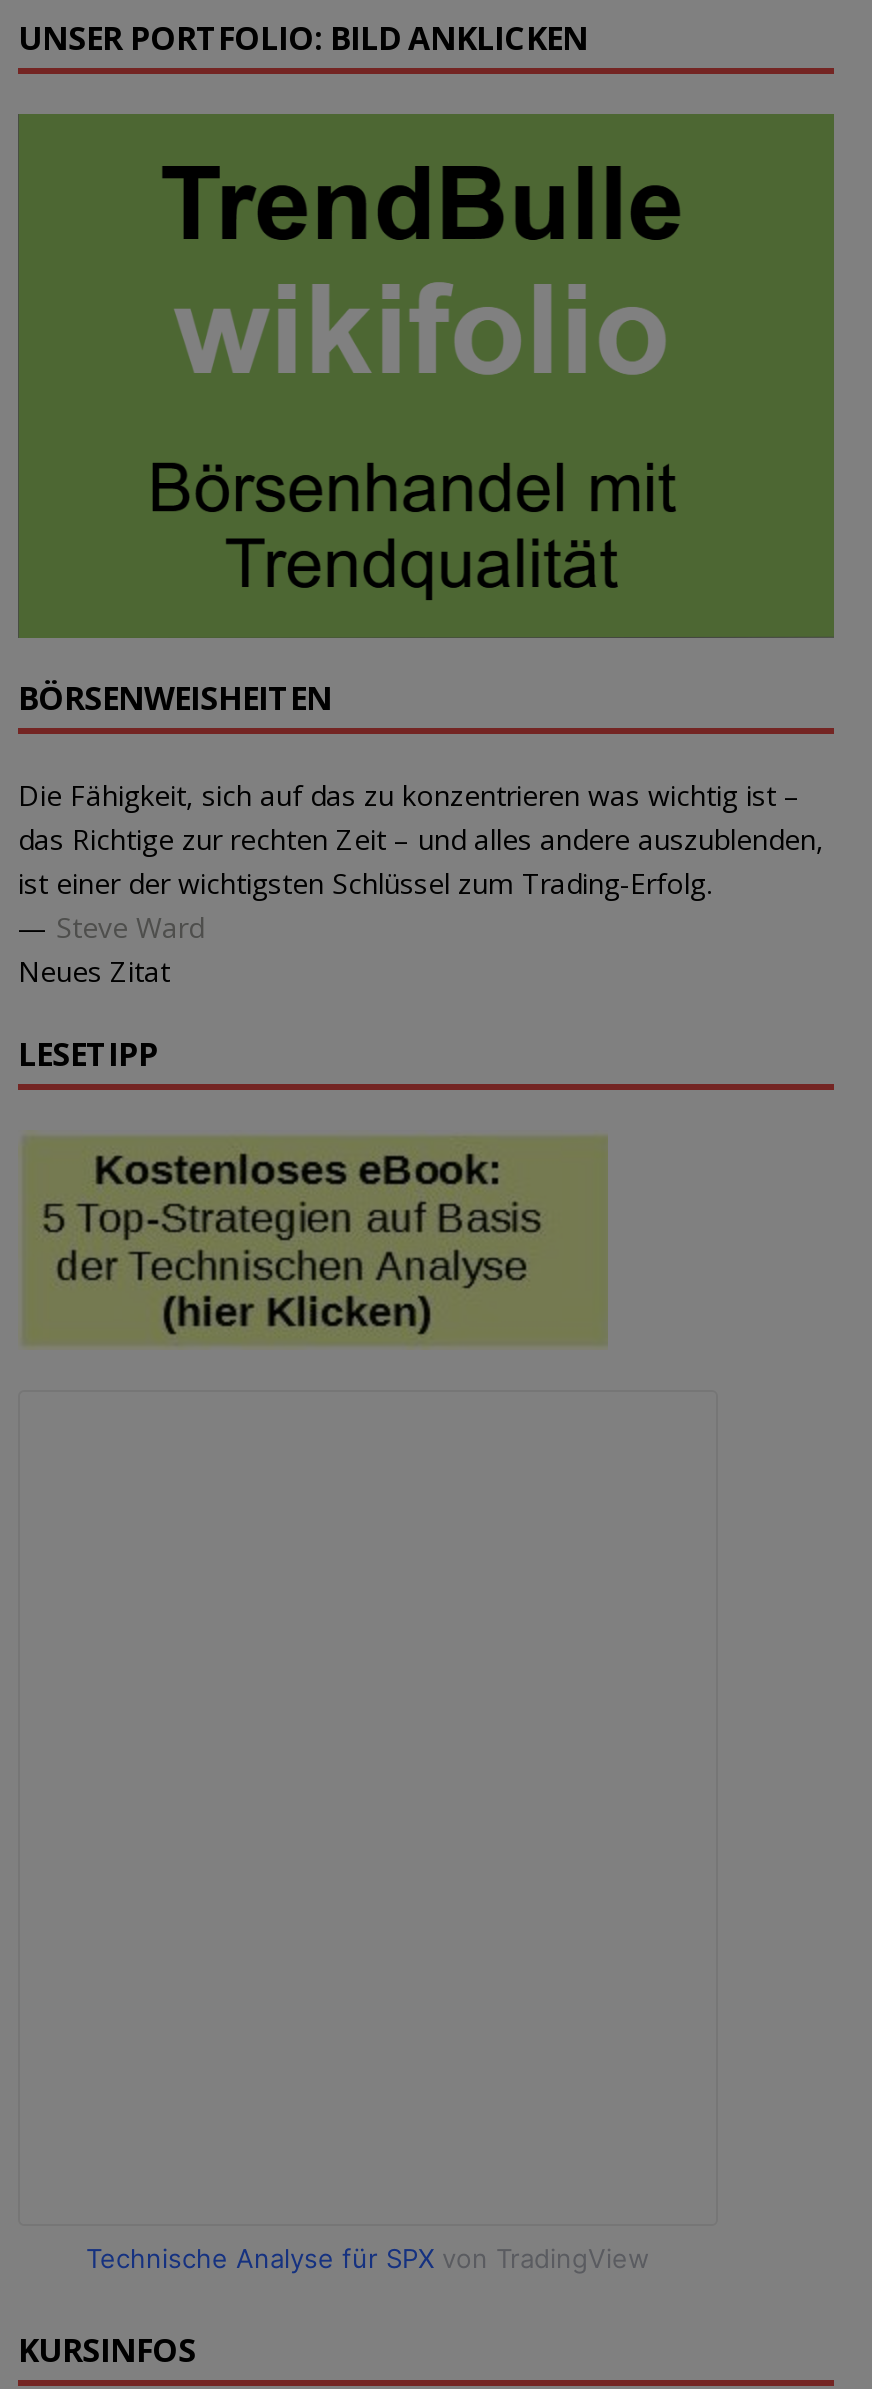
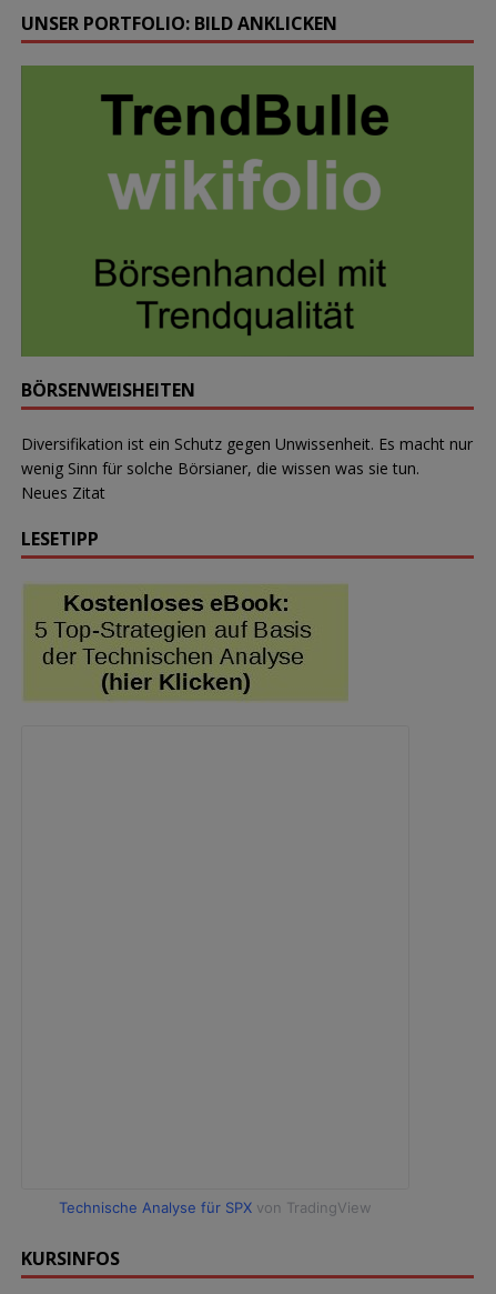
- Die Fähigkeit, sich auf das zu konzentrieren was wichtig ist –
- das Richtige zur rechten Zeit – und alles andere auszublenden,
- ist einer der wichtigsten Schlüssel zum Trading-Erfolg.
- — Steve Ward
+ Diversifikation ist ein Schutz gegen Unwissenheit. Es macht nur
+ wenig Sinn für solche Börsianer, die wissen was sie tun.
